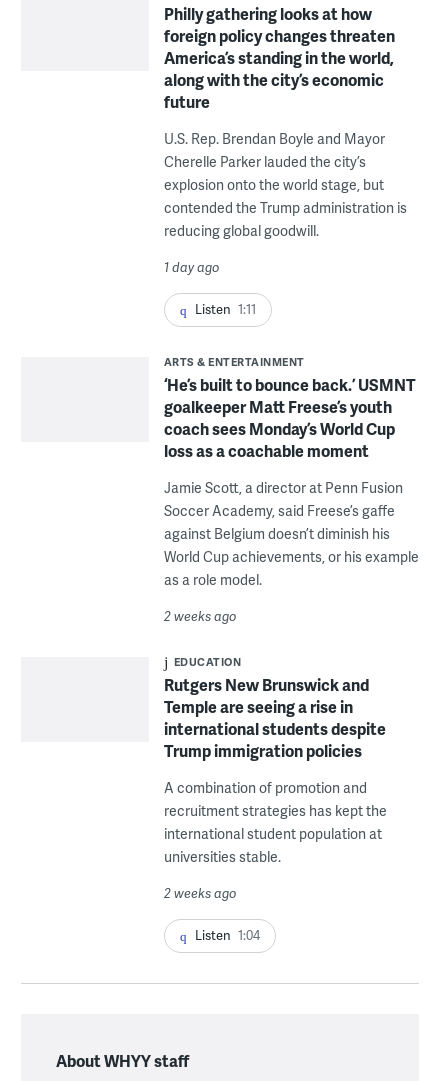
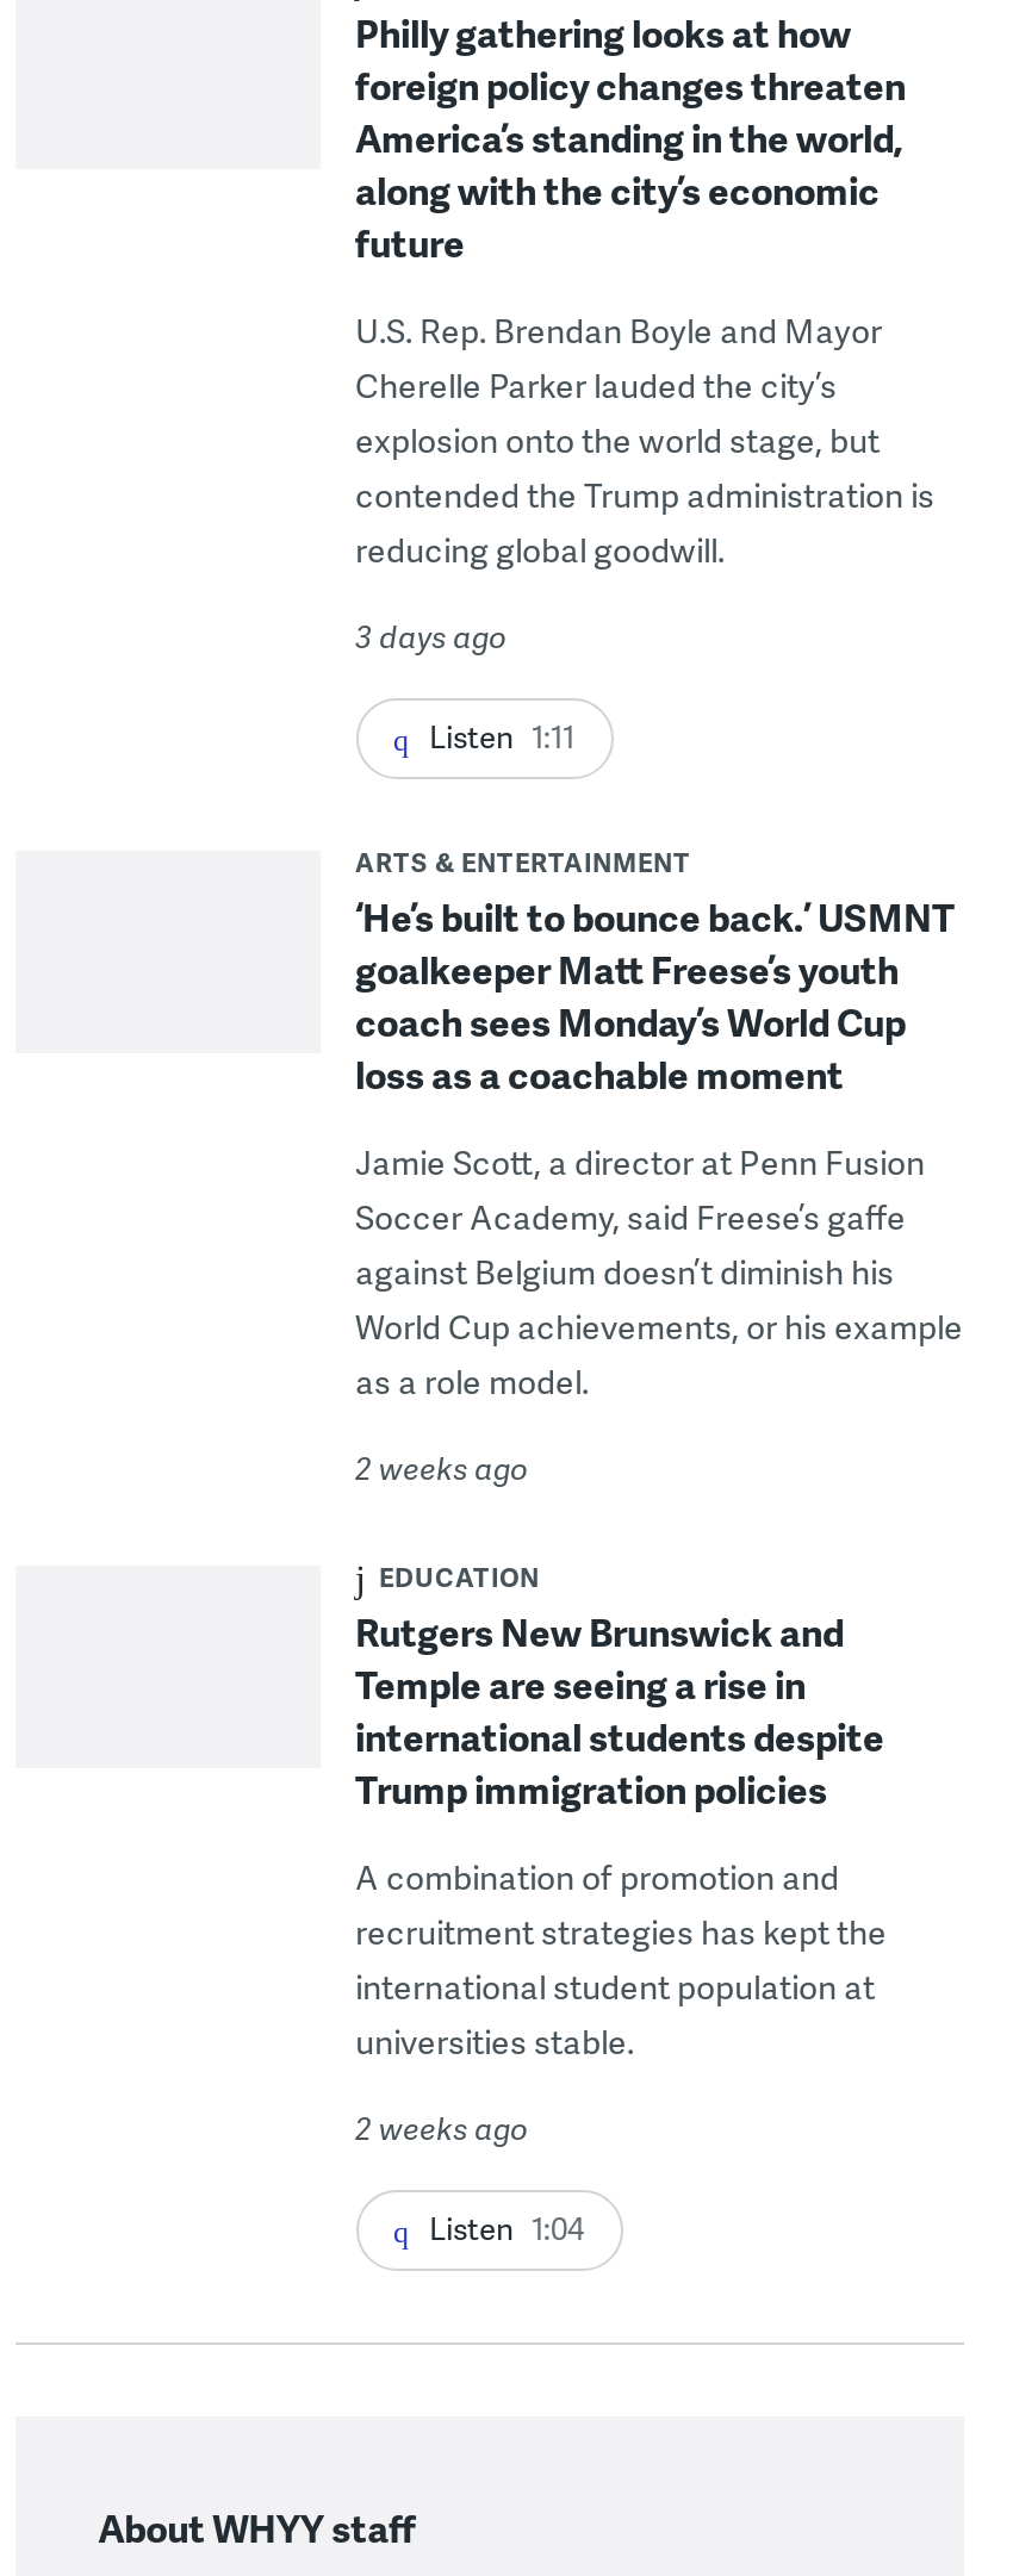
- 1 day ago
+ 3 days ago
